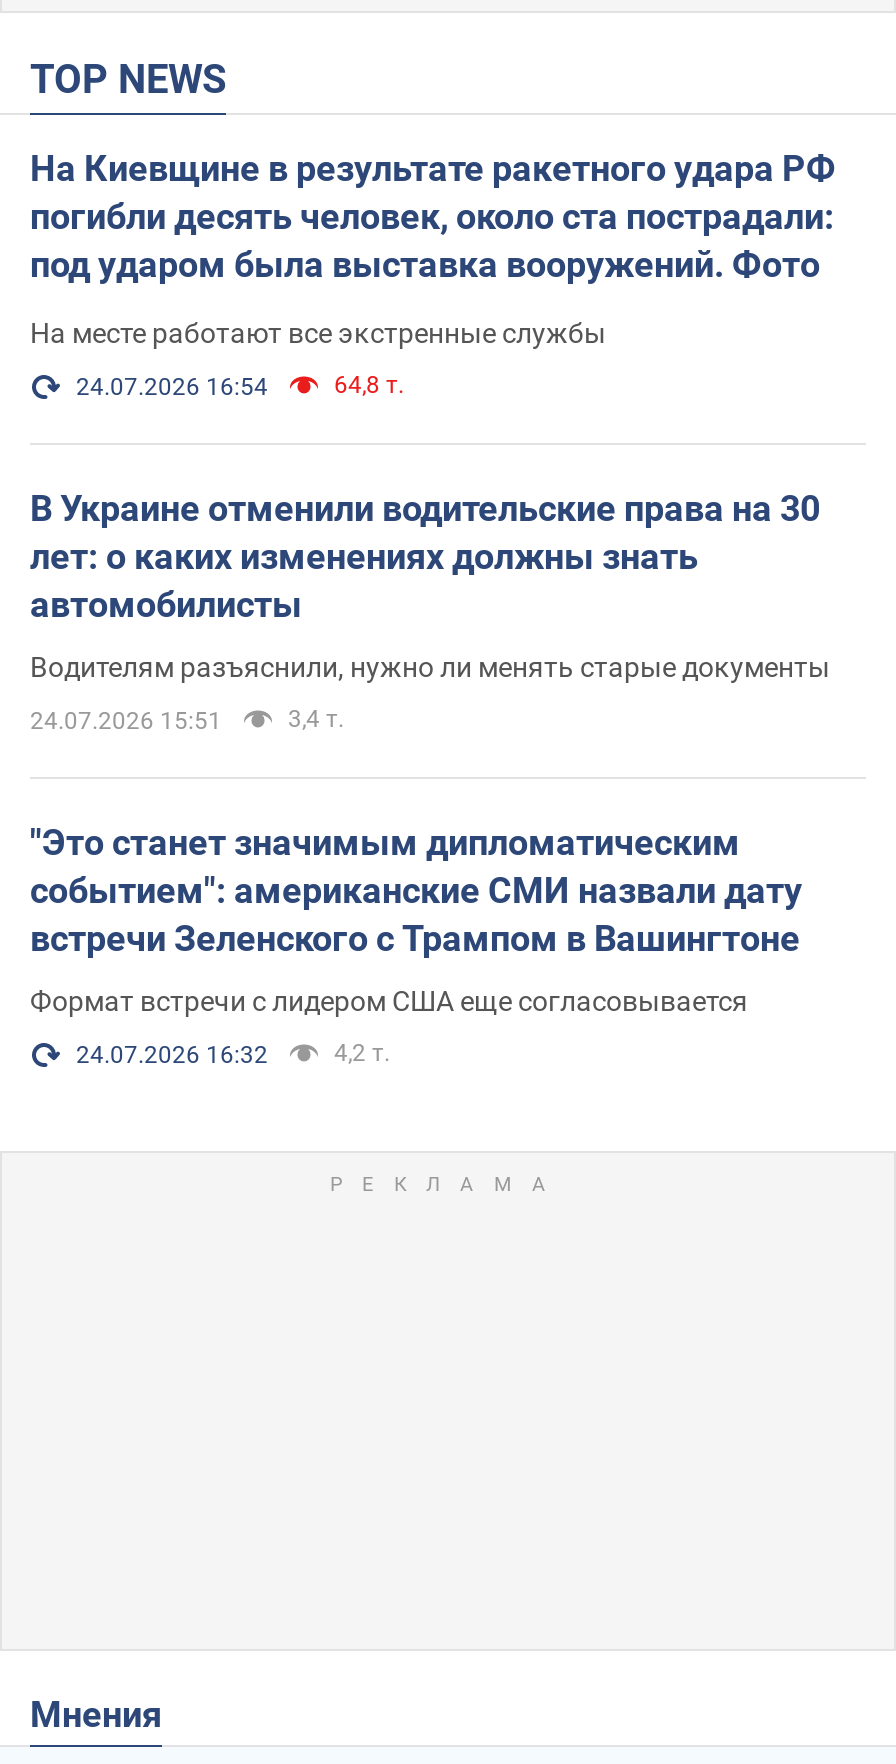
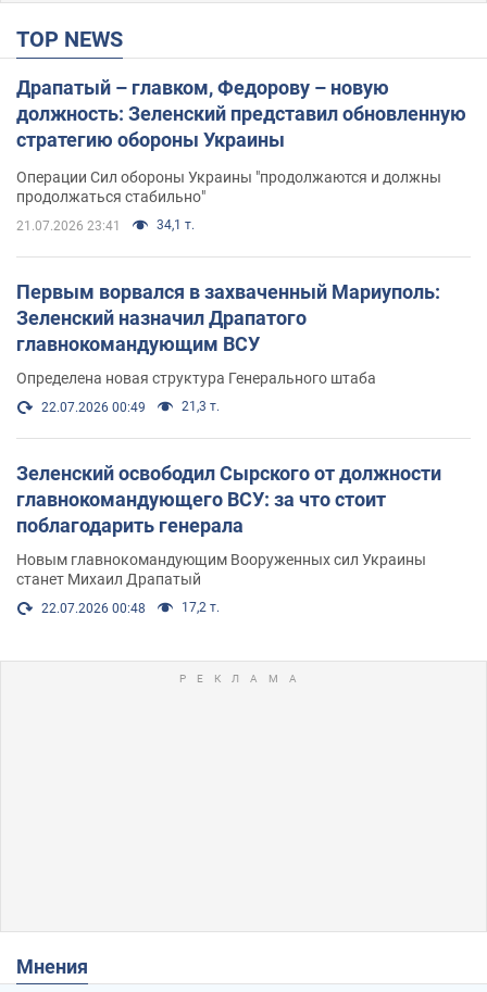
- На Киевщине в результате ракетного удара РФ
- погибли десять человек, около ста пострадали:
- под ударом была выставка вооружений. Фото
+ Драпатый – главком, Федорову – новую
+ должность: Зеленский представил обновленную
+ стратегию обороны Украины

- На месте работают все экстренные службы
+ Операции Сил обороны Украины "продолжаются и должны
+ продолжаться стабильно"

- 24.07.2026 16:54
- 64,8 т.
+ 21.07.2026 23:41
+ 34,1 т.

- В Украине отменили водительские права на 30
- лет: о каких изменениях должны знать
- автомобилисты
+ Первым ворвался в захваченный Мариуполь:
+ Зеленский назначил Драпатого
+ главнокомандующим ВСУ

- Водителям разъяснили, нужно ли менять старые документы
+ Определена новая структура Генерального штаба

- 24.07.2026 15:51
- 3,4 т.
+ 22.07.2026 00:49
+ 21,3 т.

- "Это станет значимым дипломатическим
- событием": американские СМИ назвали дату
- встречи Зеленского с Трампом в Вашингтоне
+ Зеленский освободил Сырского от должности
+ главнокомандующего ВСУ: за что стоит
+ поблагодарить генерала

- Формат встречи с лидером США еще согласовывается
+ Новым главнокомандующим Вооруженных сил Украины
+ станет Михаил Драпатый

- 24.07.2026 16:32
- 4,2 т.
+ 22.07.2026 00:48
+ 17,2 т.
